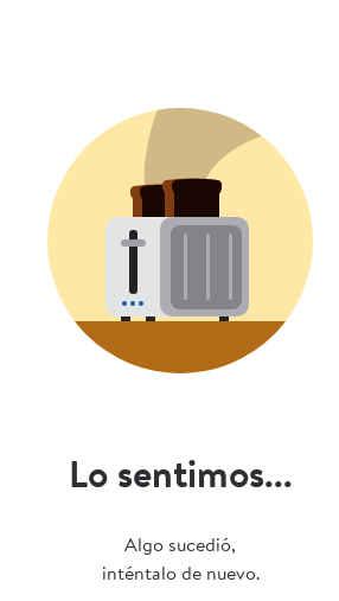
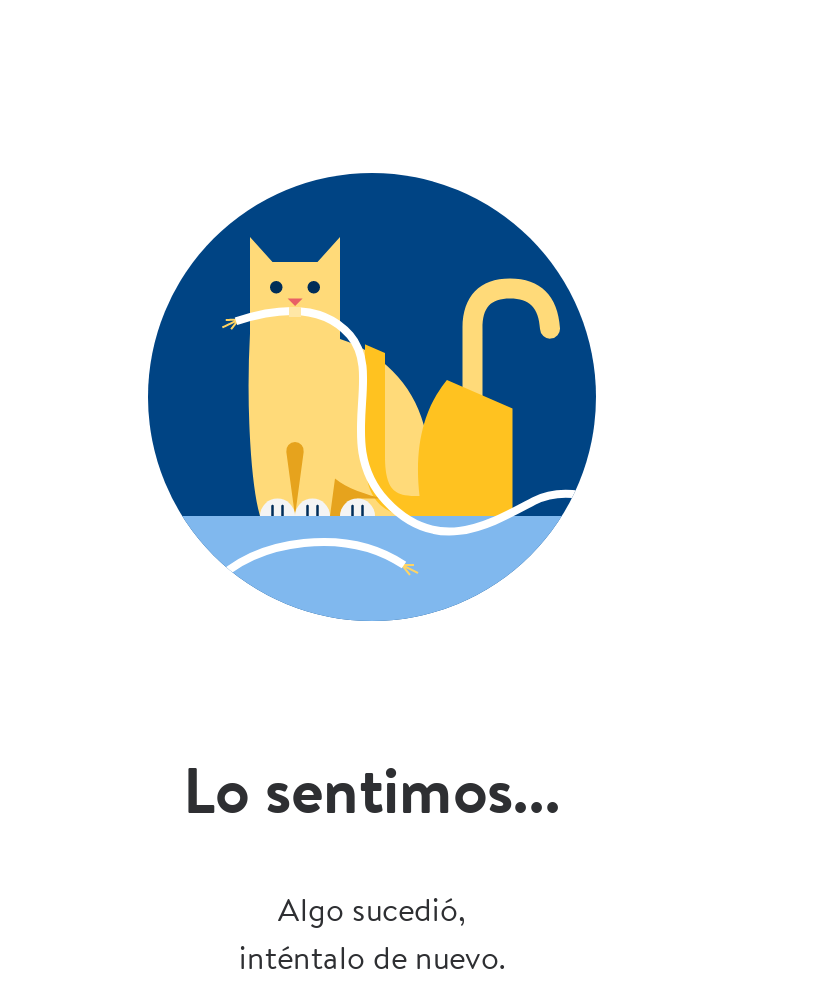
- [image]
+ [image]
